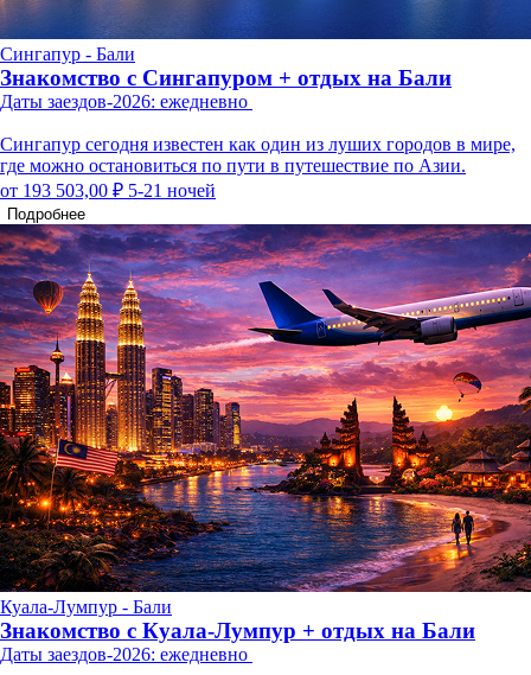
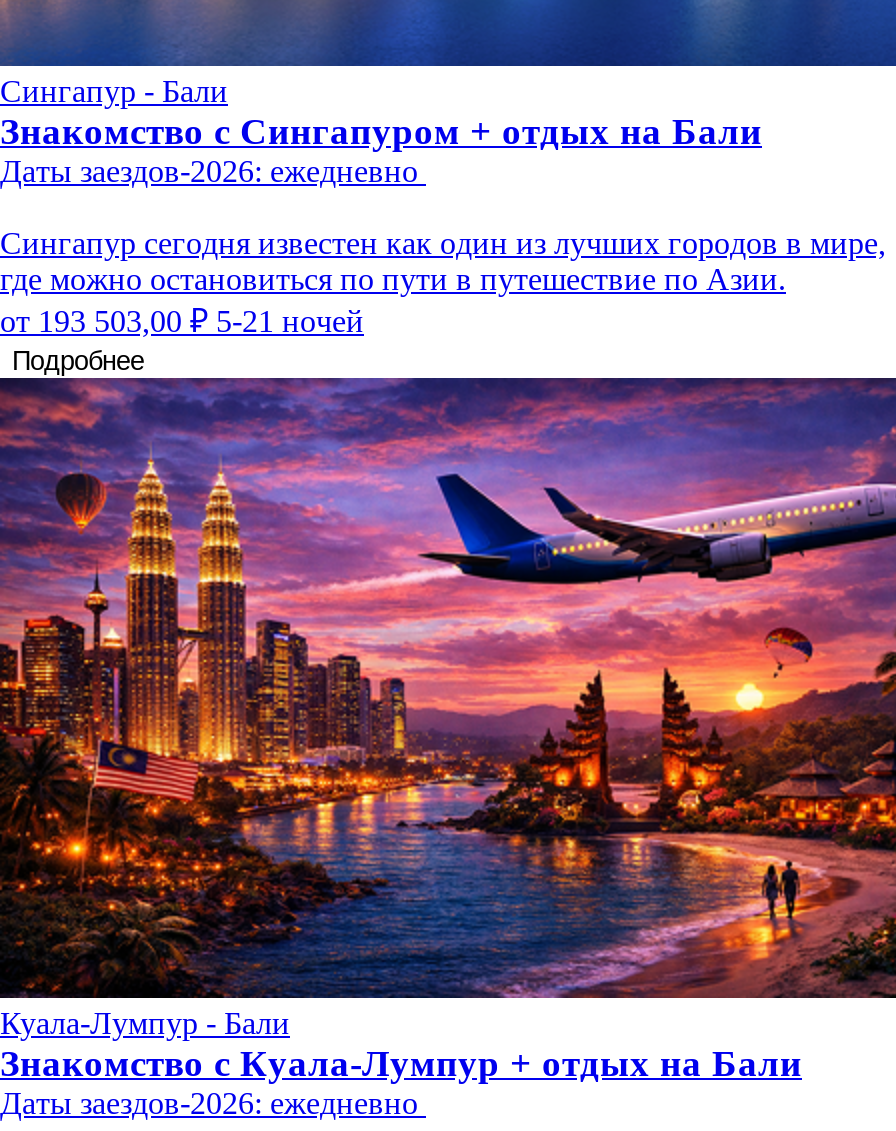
- Сингапур сегодня известен как один из луших городов в мире,
+ Сингапур сегодня известен как один из лучших городов в мире,
